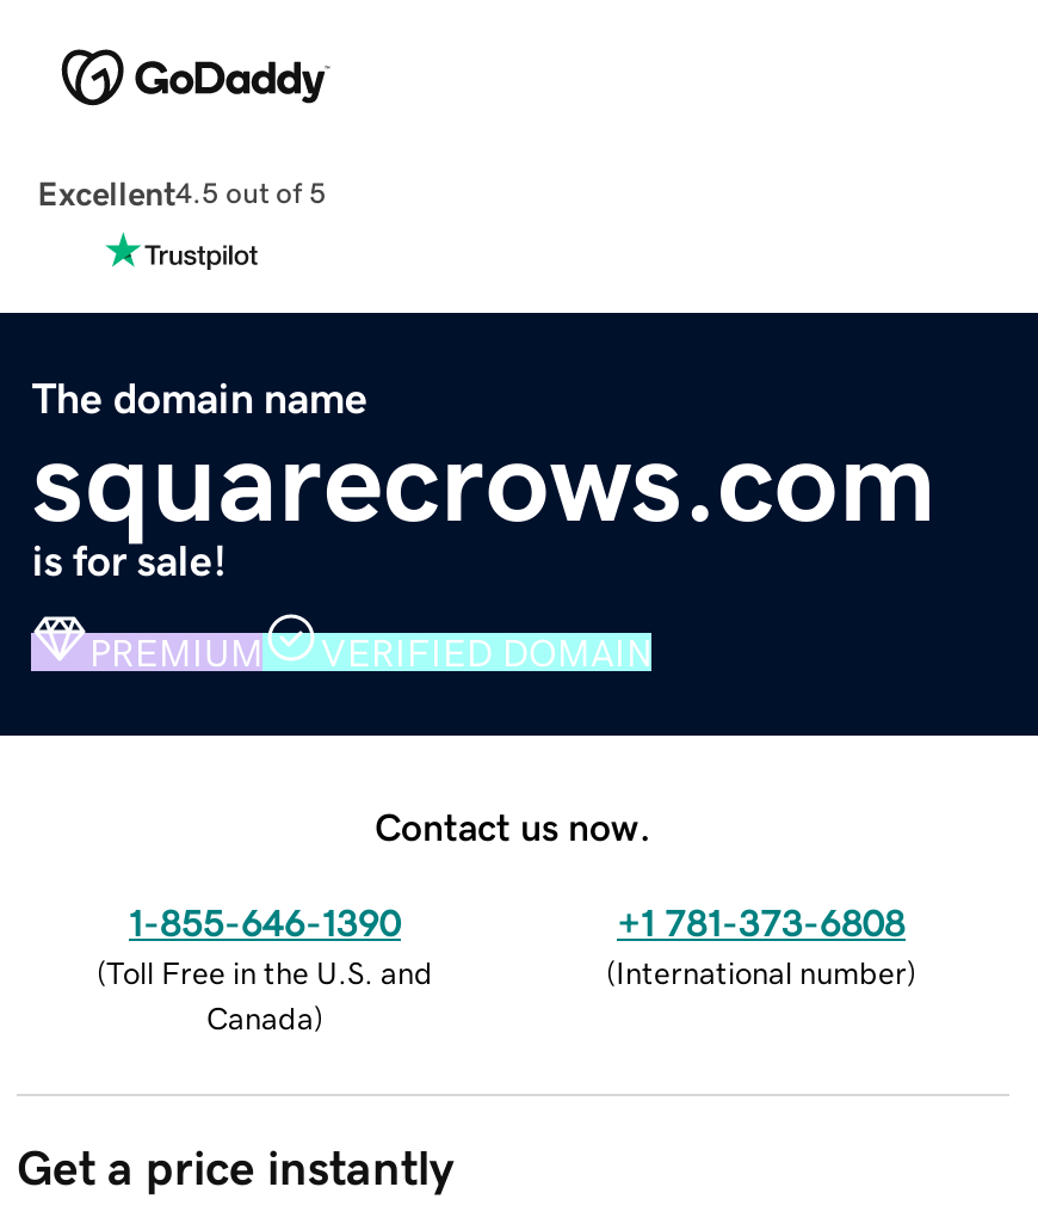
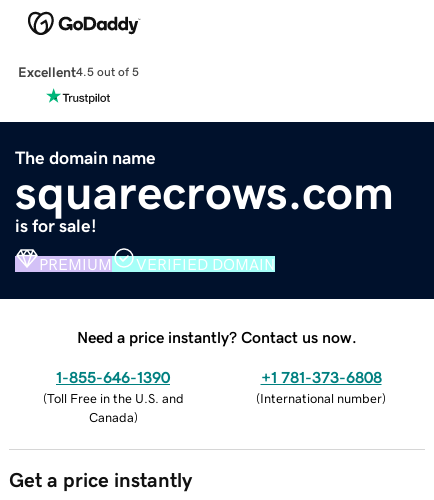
- Contact us now.
+ Need a price instantly? Contact us now.
